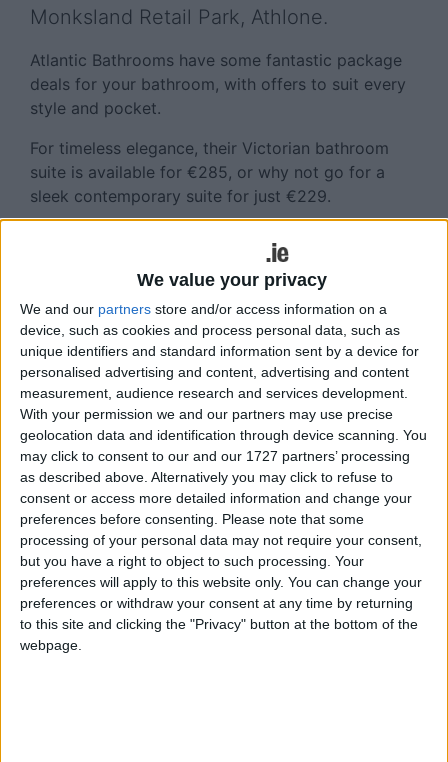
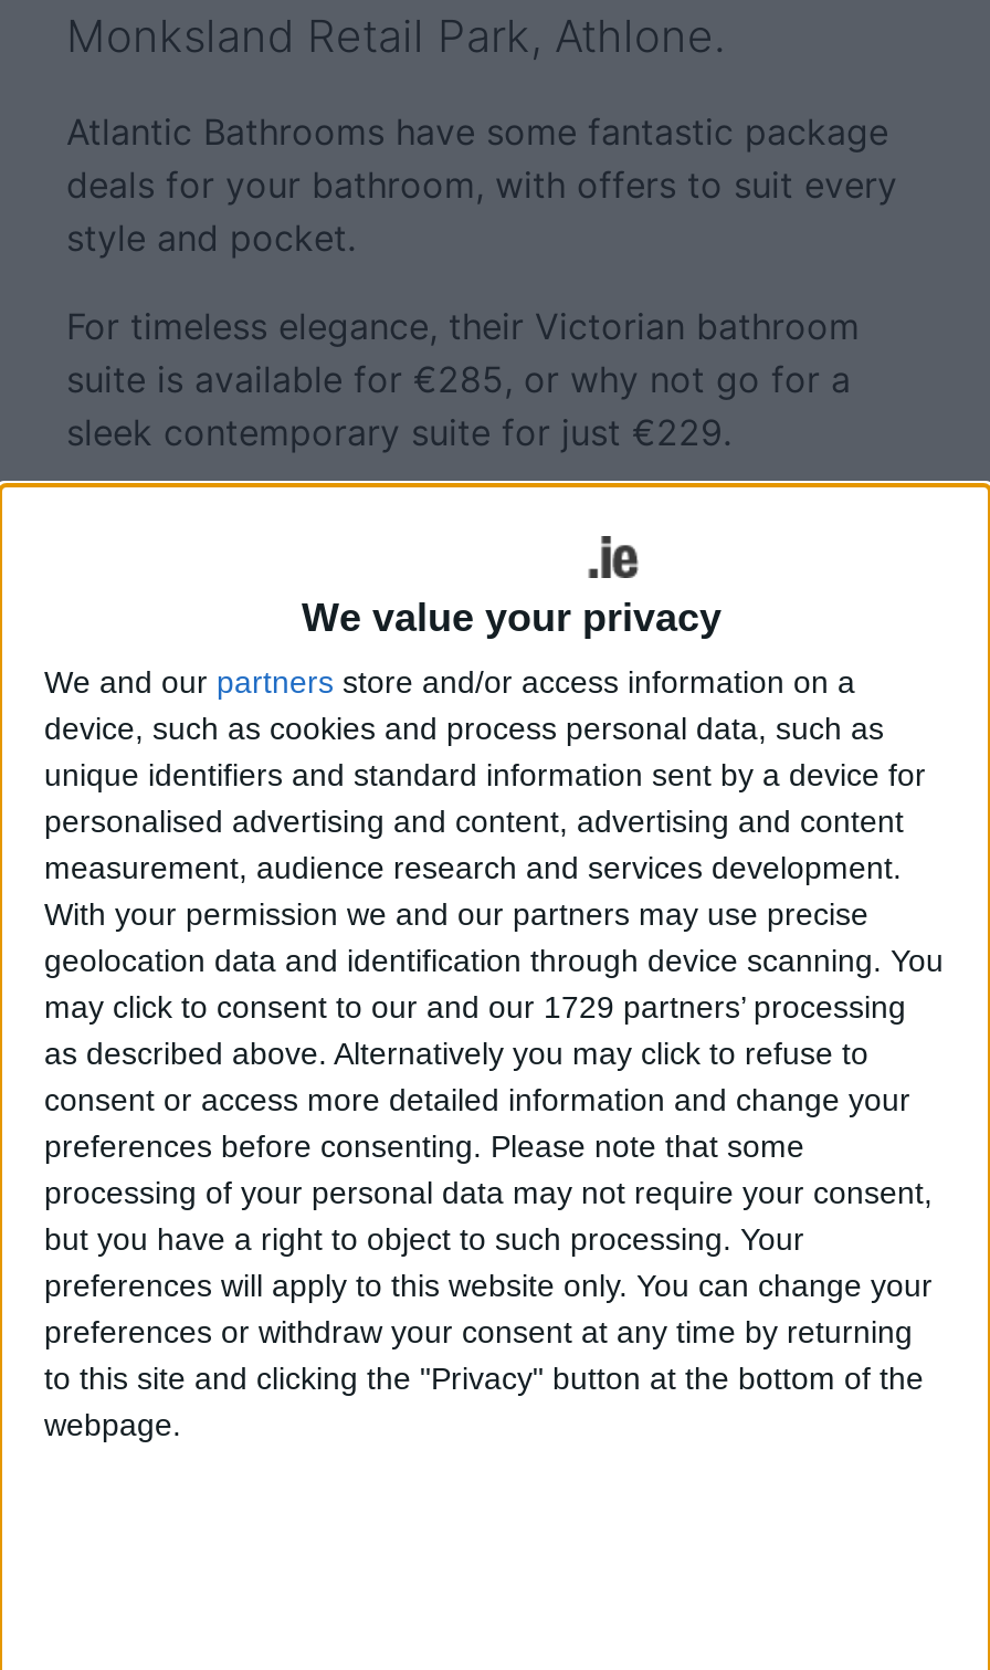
- may click to consent to our and our 1727 partners’ processing
+ may click to consent to our and our 1729 partners’ processing
